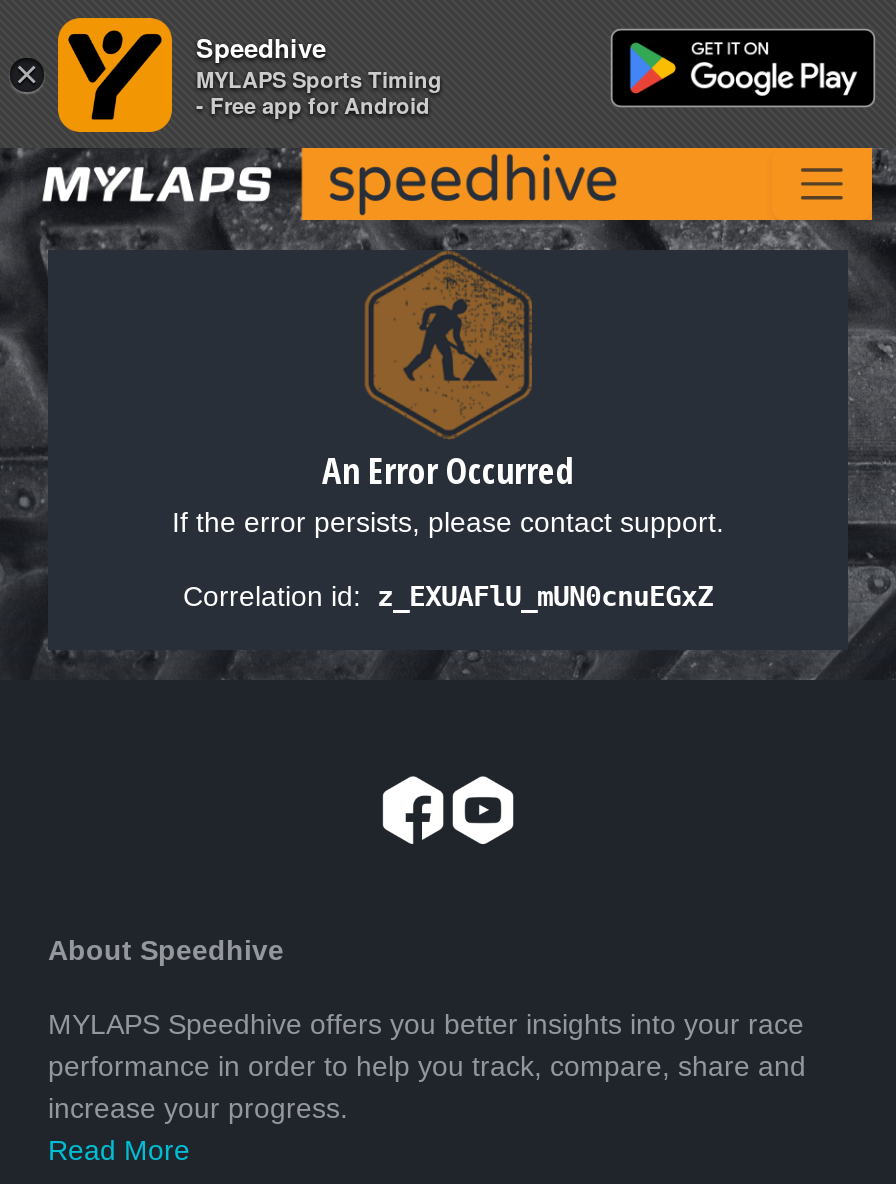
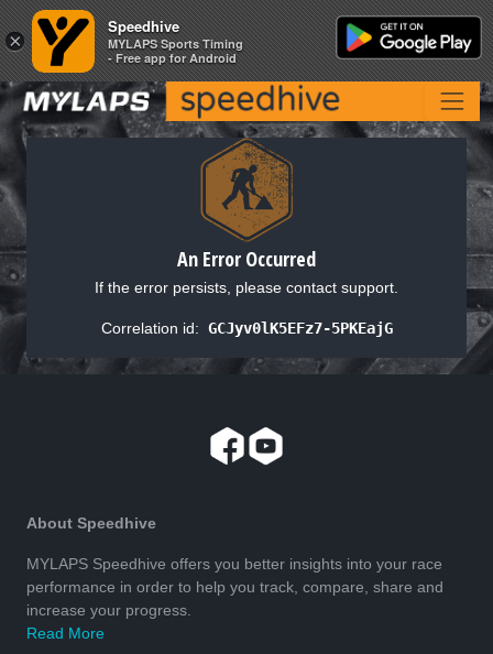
- Correlation id: z_EXUAFlU_mUN0cnuEGxZ
+ Correlation id: GCJyv0lK5EFz7-5PKEajG
